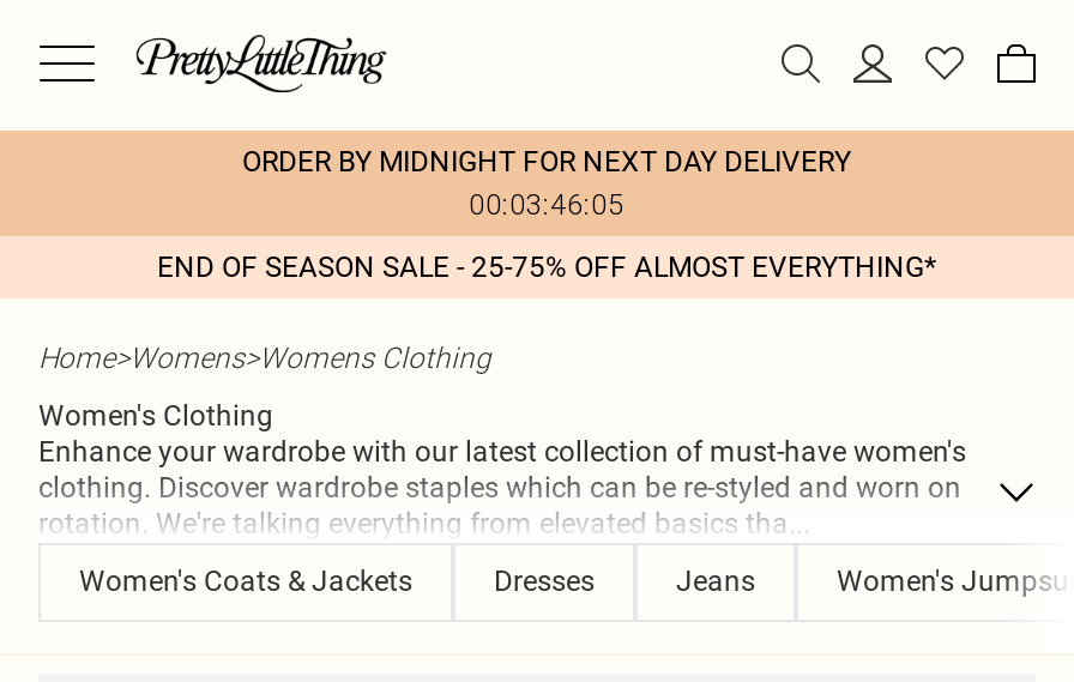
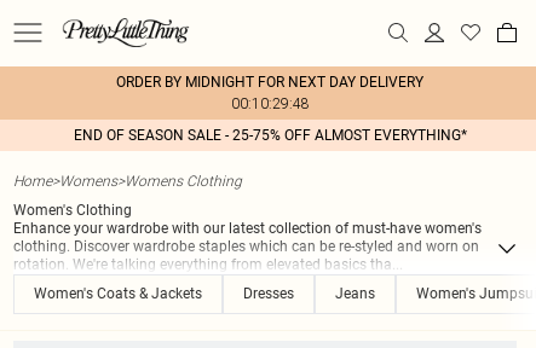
- 00:03:46:05
+ 00:10:29:48
